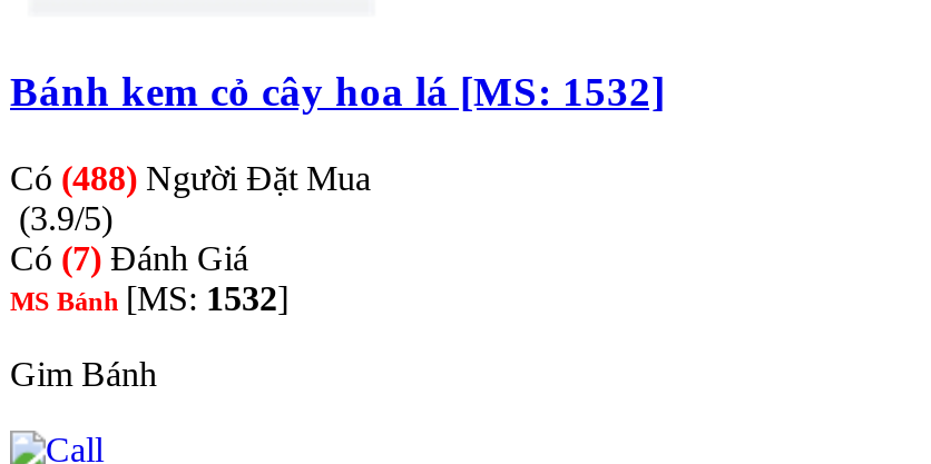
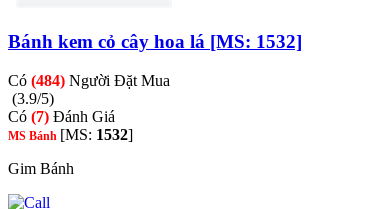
- Có (488) Người Đặt Mua
+ Có (484) Người Đặt Mua
